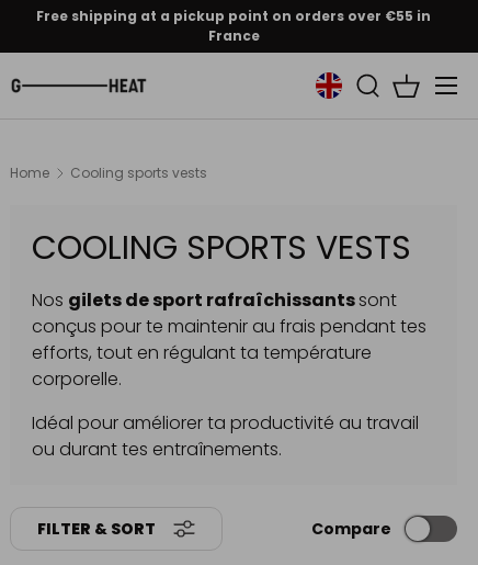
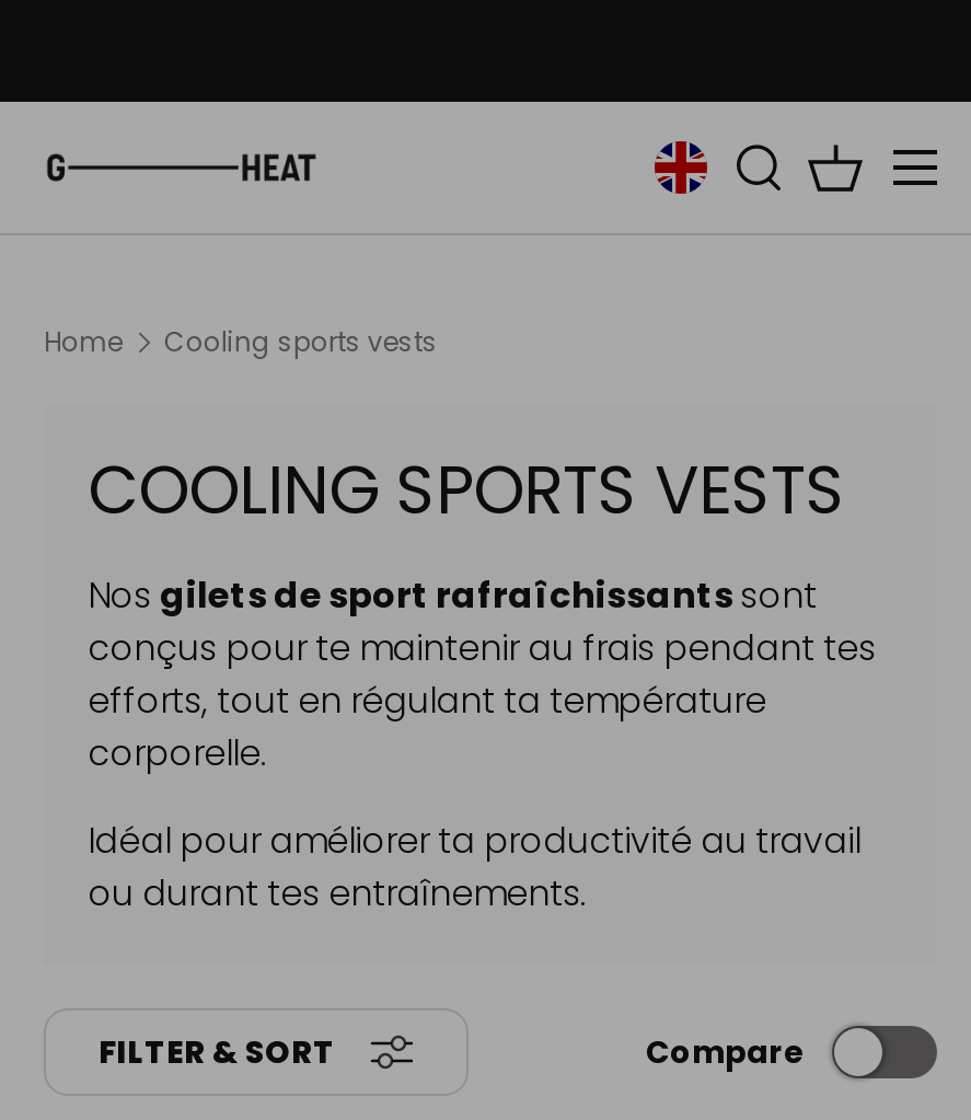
- Free shipping at a pickup point on orders over €55 in
- France
